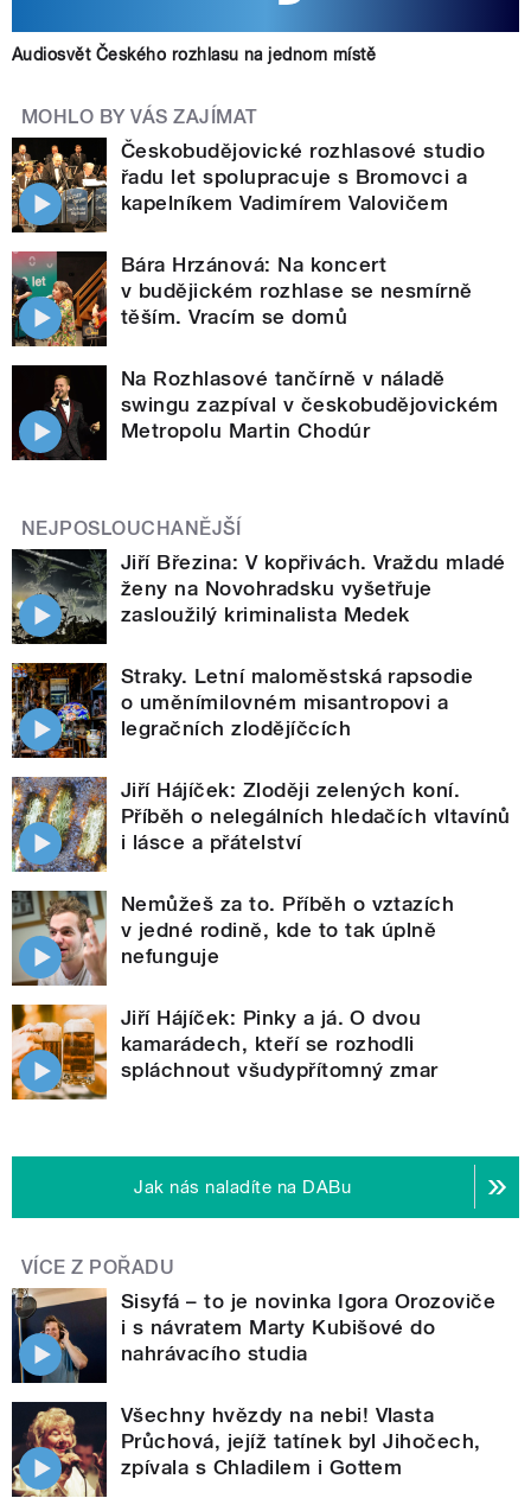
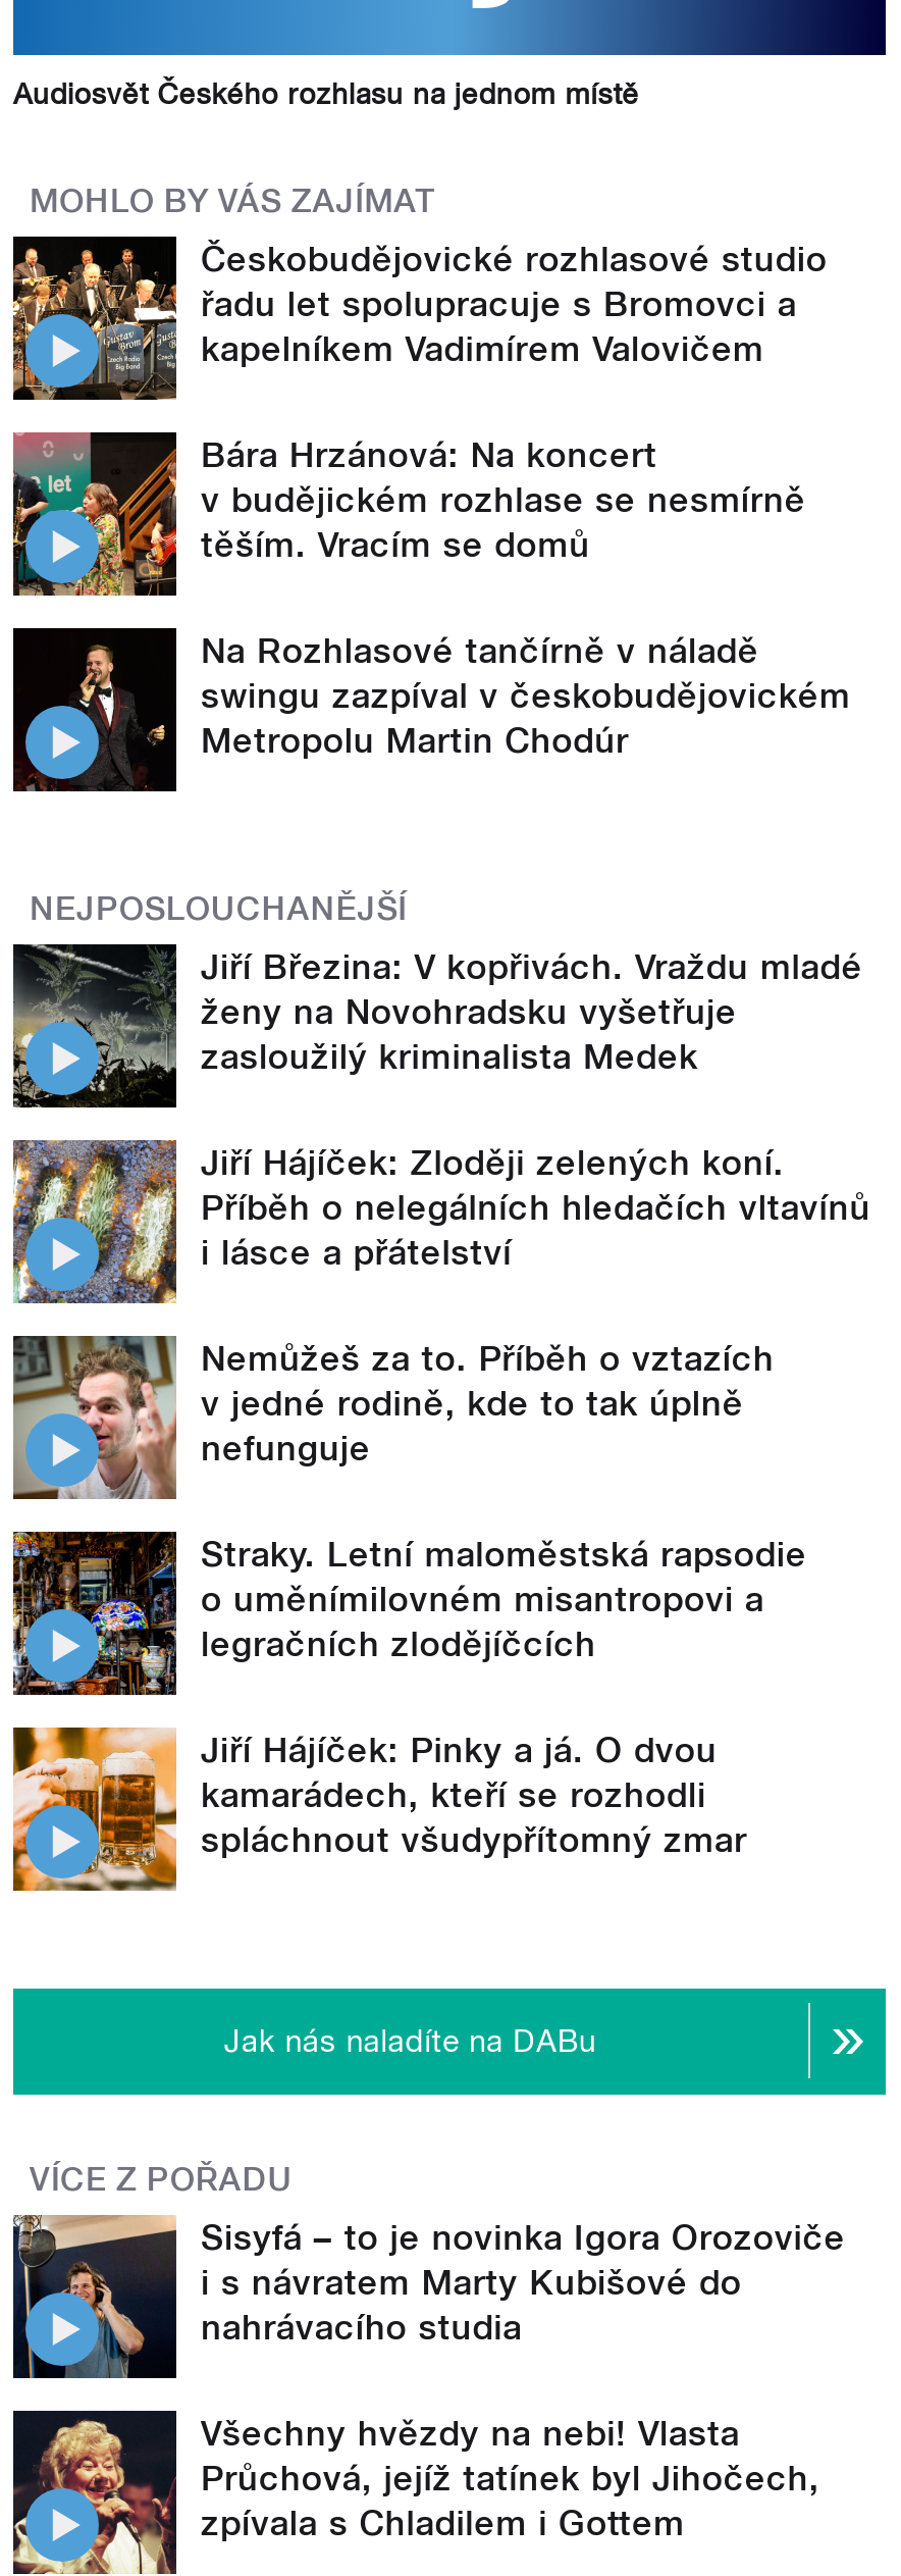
moved down: [image] | Straky. Letní maloměstská rapsodie | o uměnímilovném misantropovi a | legračních zlodějíčcích

moved up: [image] | Jiří Hájíček: Zloději zelených koní. | Příběh o nelegálních hledačích vltavínů | i lásce a přátelství | Nemůžeš za to. Příběh o vztazích | v jedné rodině, kde to tak úplně | nefunguje
